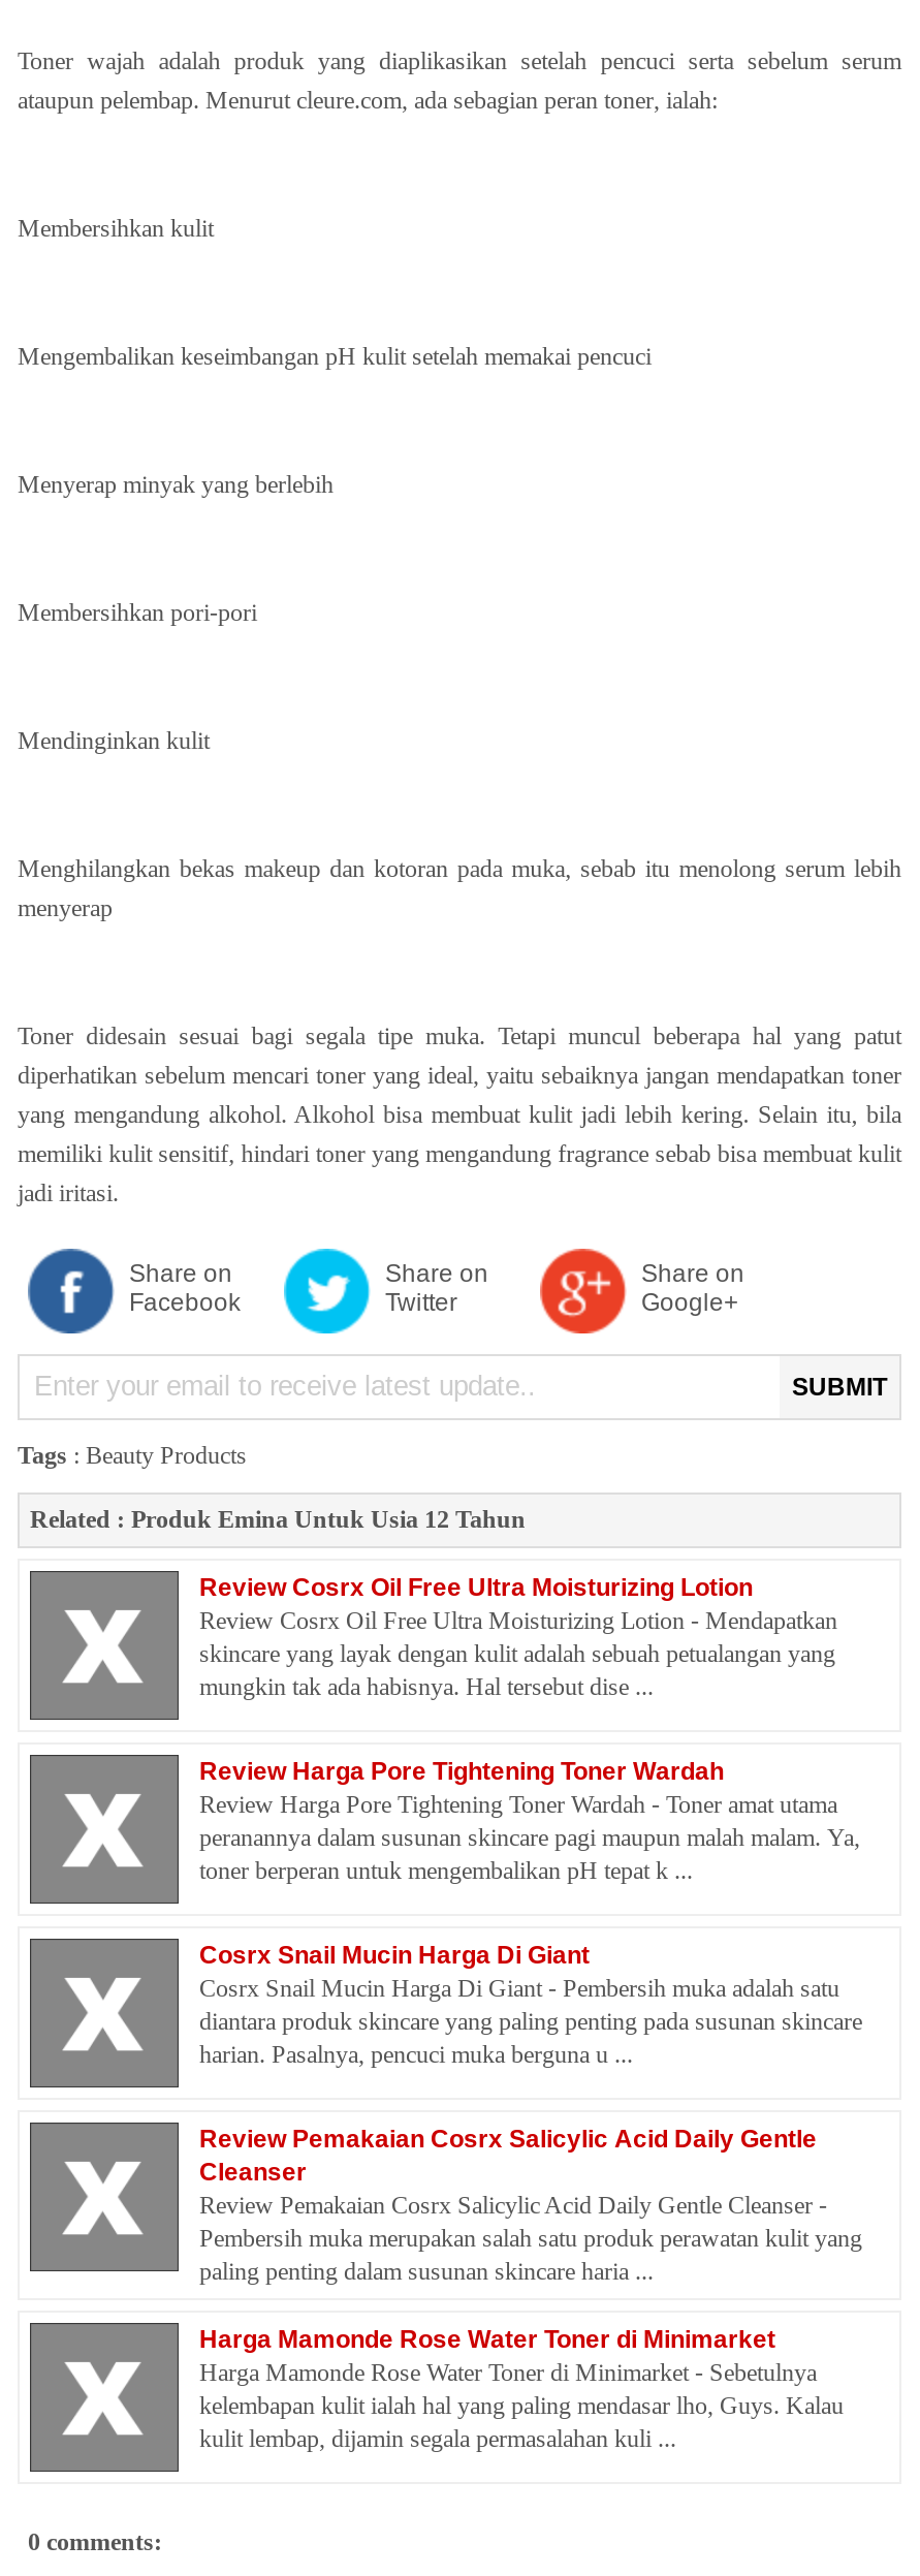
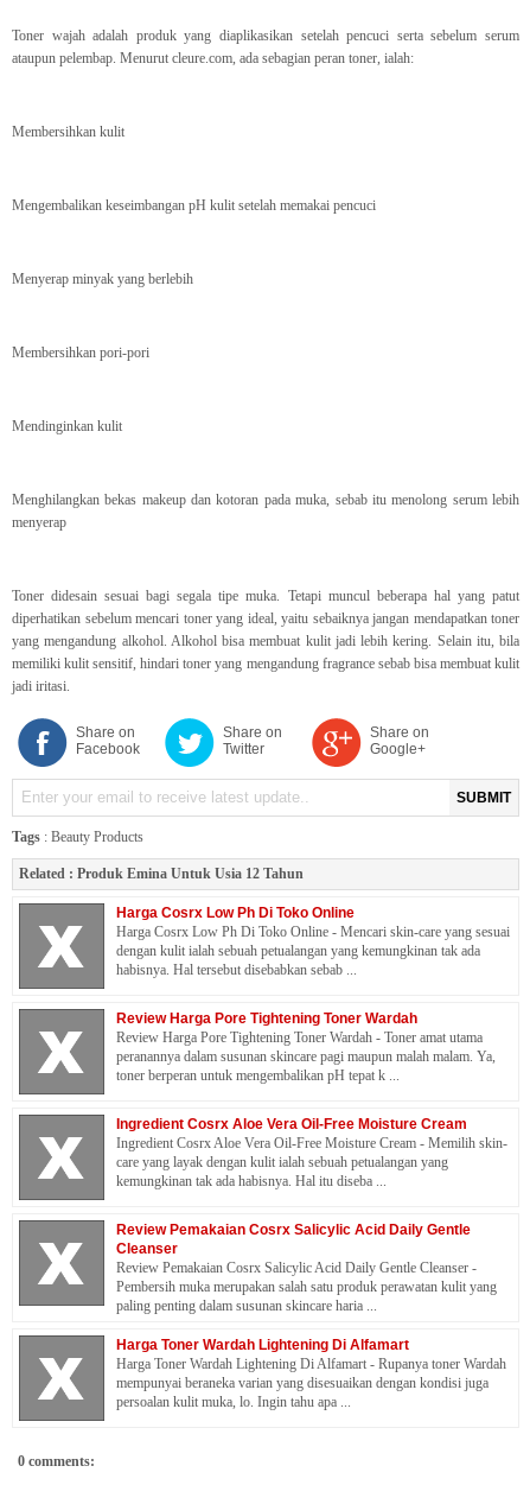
- Review Cosrx Oil Free Ultra Moisturizing Lotion
- Review Cosrx Oil Free Ultra Moisturizing Lotion - Mendapatkan
- skincare yang layak dengan kulit adalah sebuah petualangan yang
- mungkin tak ada habisnya. Hal tersebut dise ...
+ Harga Cosrx Low Ph Di Toko Online
+ Harga Cosrx Low Ph Di Toko Online - Mencari skin-care yang sesuai
+ dengan kulit ialah sebuah petualangan yang kemungkinan tak ada
+ habisnya. Hal tersebut disebabkan sebab ...

- Cosrx Snail Mucin Harga Di Giant
- Cosrx Snail Mucin Harga Di Giant - Pembersih muka adalah satu
- diantara produk skincare yang paling penting pada susunan skincare
- harian. Pasalnya, pencuci muka berguna u ...
+ Ingredient Cosrx Aloe Vera Oil-Free Moisture Cream
+ Ingredient Cosrx Aloe Vera Oil-Free Moisture Cream - Memilih skin-
+ care yang layak dengan kulit ialah sebuah petualangan yang
+ kemungkinan tak ada habisnya. Hal itu diseba ...

- Harga Mamonde Rose Water Toner di Minimarket
- Harga Mamonde Rose Water Toner di Minimarket - Sebetulnya
- kelembapan kulit ialah hal yang paling mendasar lho, Guys. Kalau
- kulit lembap, dijamin segala permasalahan kuli ...
+ Harga Toner Wardah Lightening Di Alfamart
+ Harga Toner Wardah Lightening Di Alfamart - Rupanya toner Wardah
+ mempunyai beraneka varian yang disesuaikan dengan kondisi juga
+ persoalan kulit muka, lo. Ingin tahu apa ...
